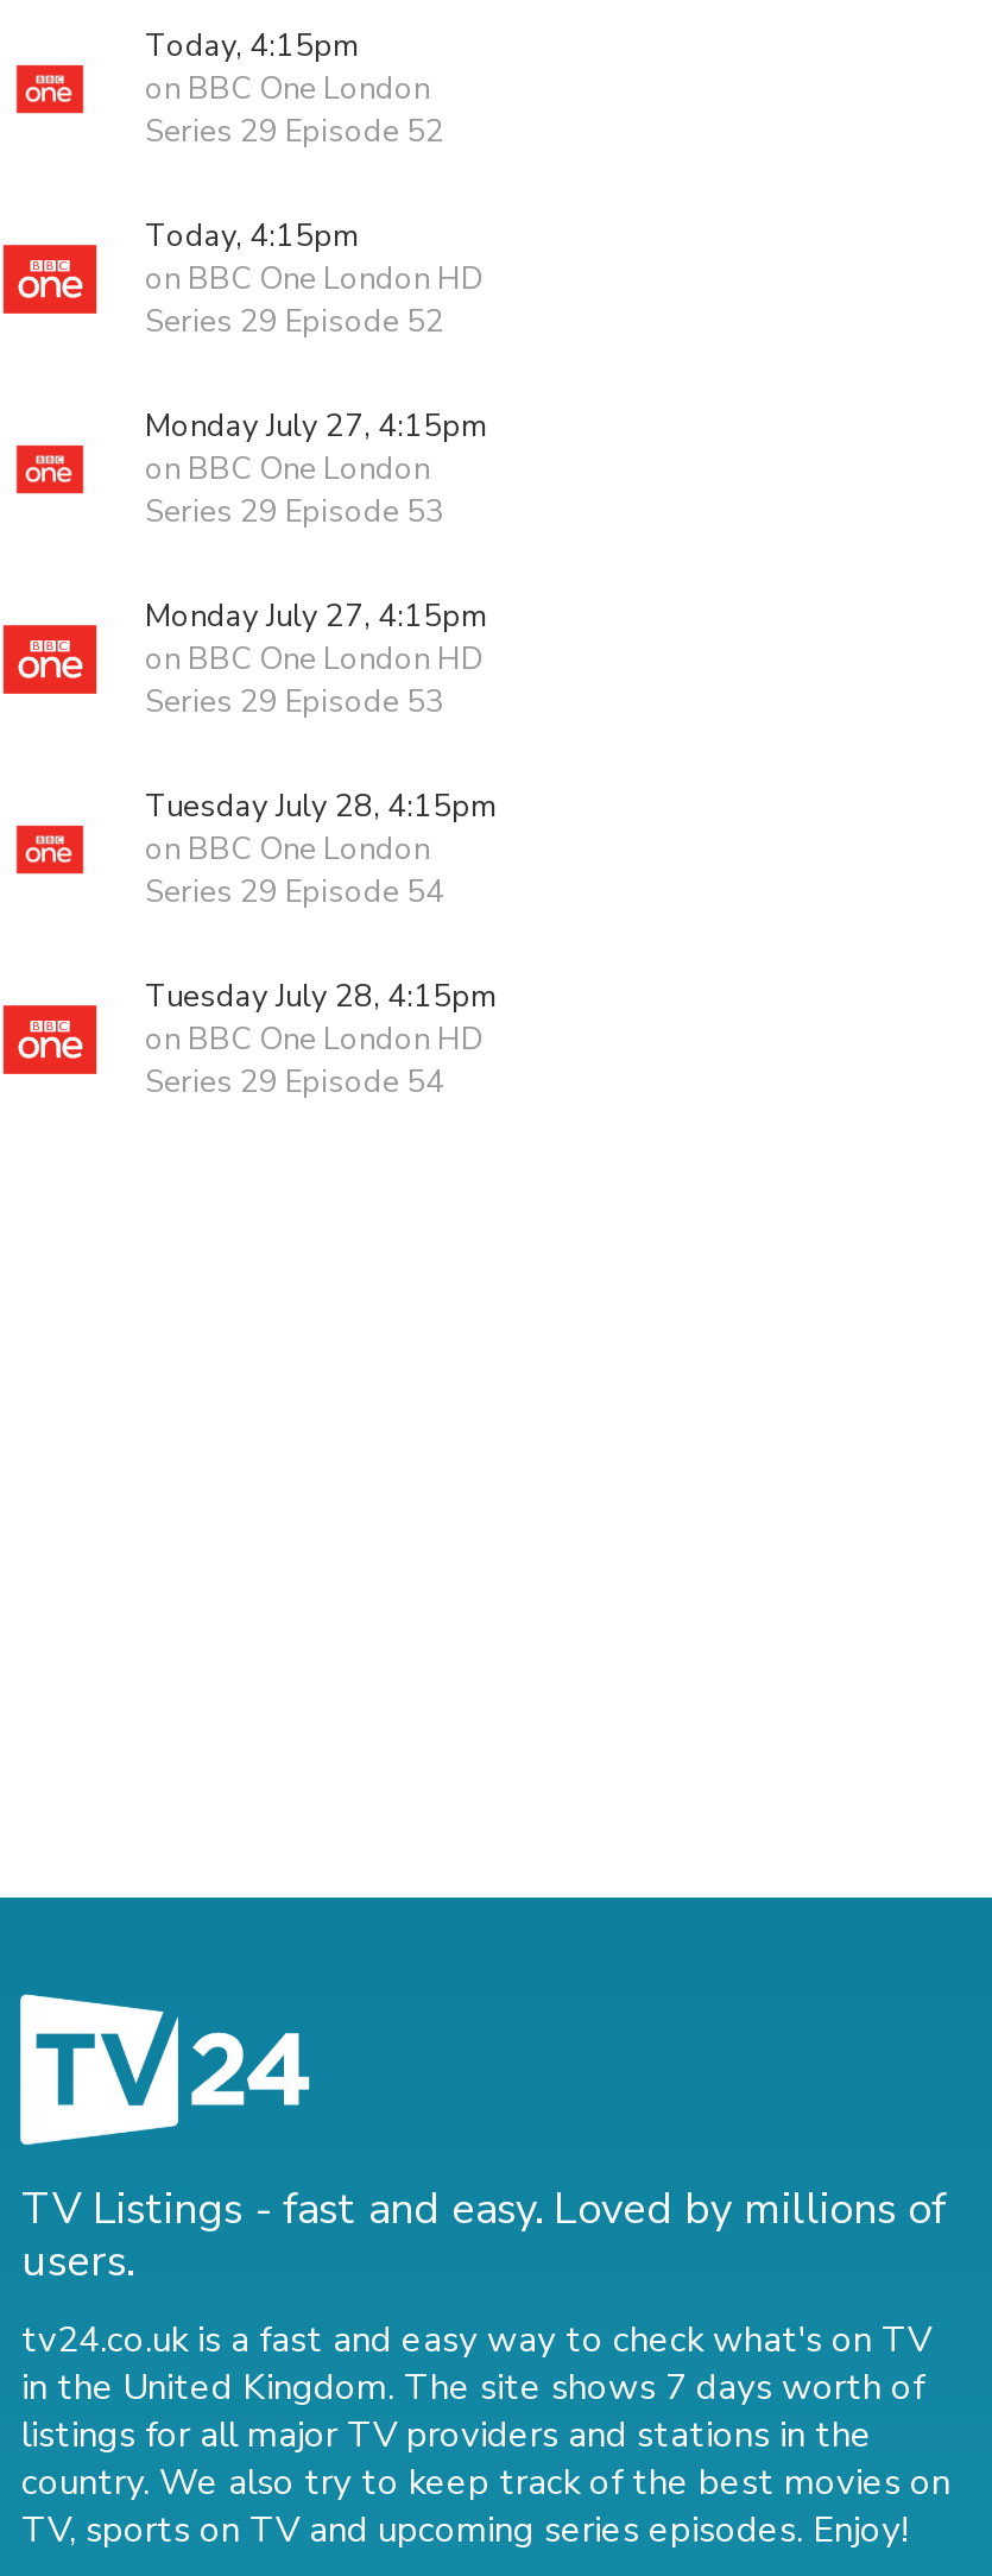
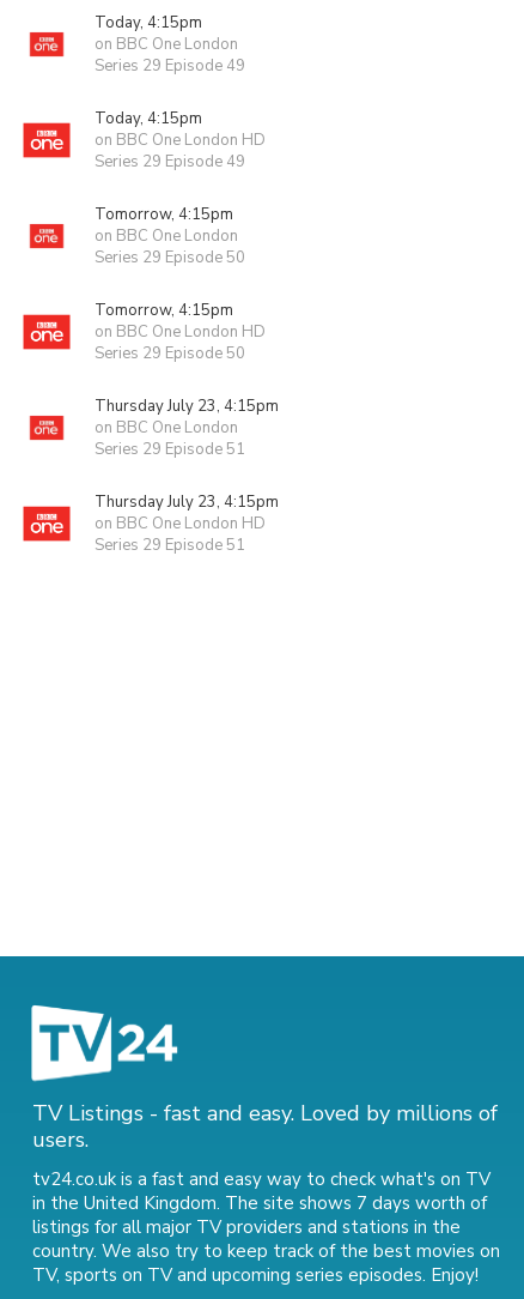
- Series 29 Episode 52
+ Series 29 Episode 49

- Series 29 Episode 52
+ Series 29 Episode 49

- Monday July 27, 4:15pm
+ Tomorrow, 4:15pm

- Series 29 Episode 53
+ Series 29 Episode 50

- Monday July 27, 4:15pm
+ Tomorrow, 4:15pm

- Series 29 Episode 53
+ Series 29 Episode 50

- Tuesday July 28, 4:15pm
+ Thursday July 23, 4:15pm

- Series 29 Episode 54
+ Series 29 Episode 51

- Tuesday July 28, 4:15pm
+ Thursday July 23, 4:15pm

- Series 29 Episode 54
+ Series 29 Episode 51
